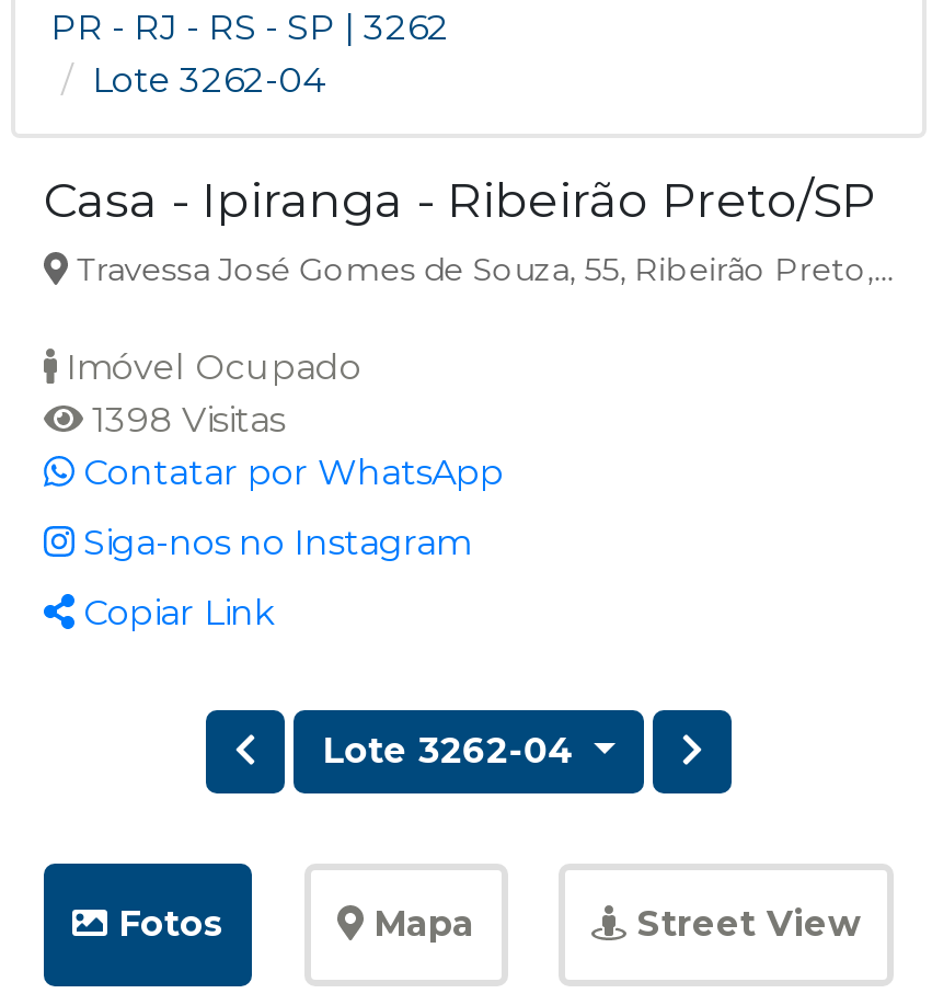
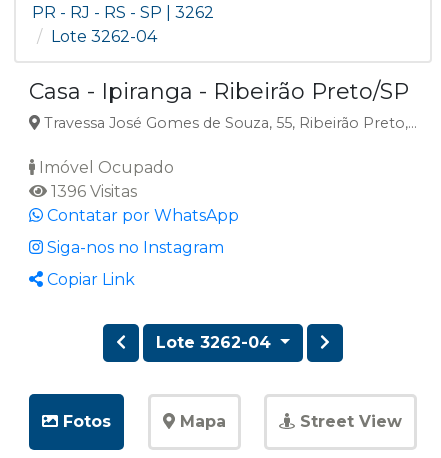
- 1398 Visitas
+ 1396 Visitas
